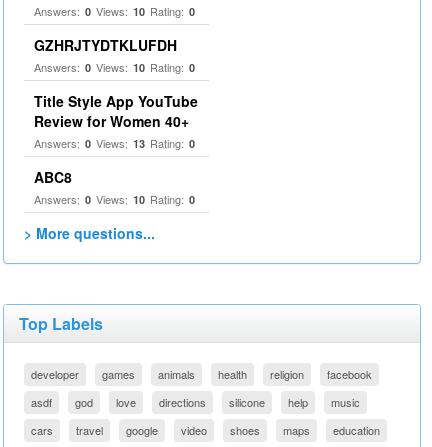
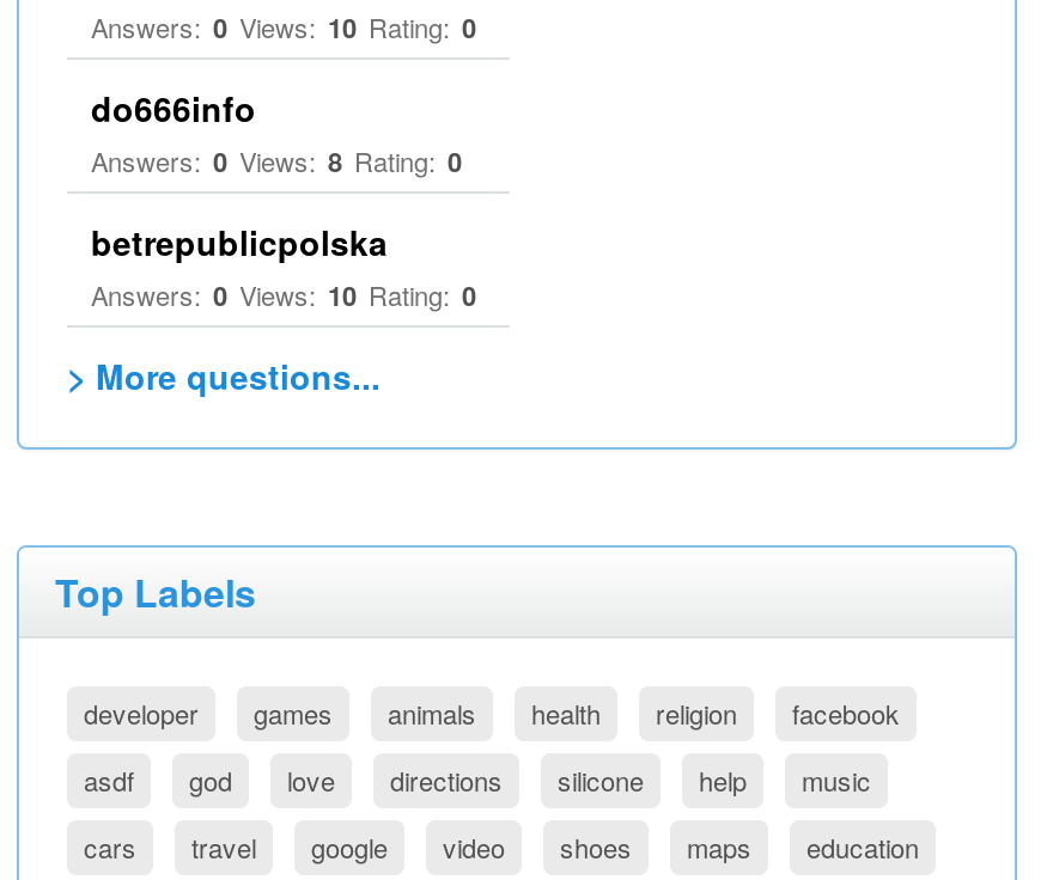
- GZHRJTYDTKLUFDH
- Answers: 0 Views: 10 Rating: 0
- Title Style App YouTube
- Review for Women 40+
- Answers: 0 Views: 13 Rating: 0
- ABC8
+ do666info
+ Answers: 0 Views: 8 Rating: 0
+ betrepublicpolska
